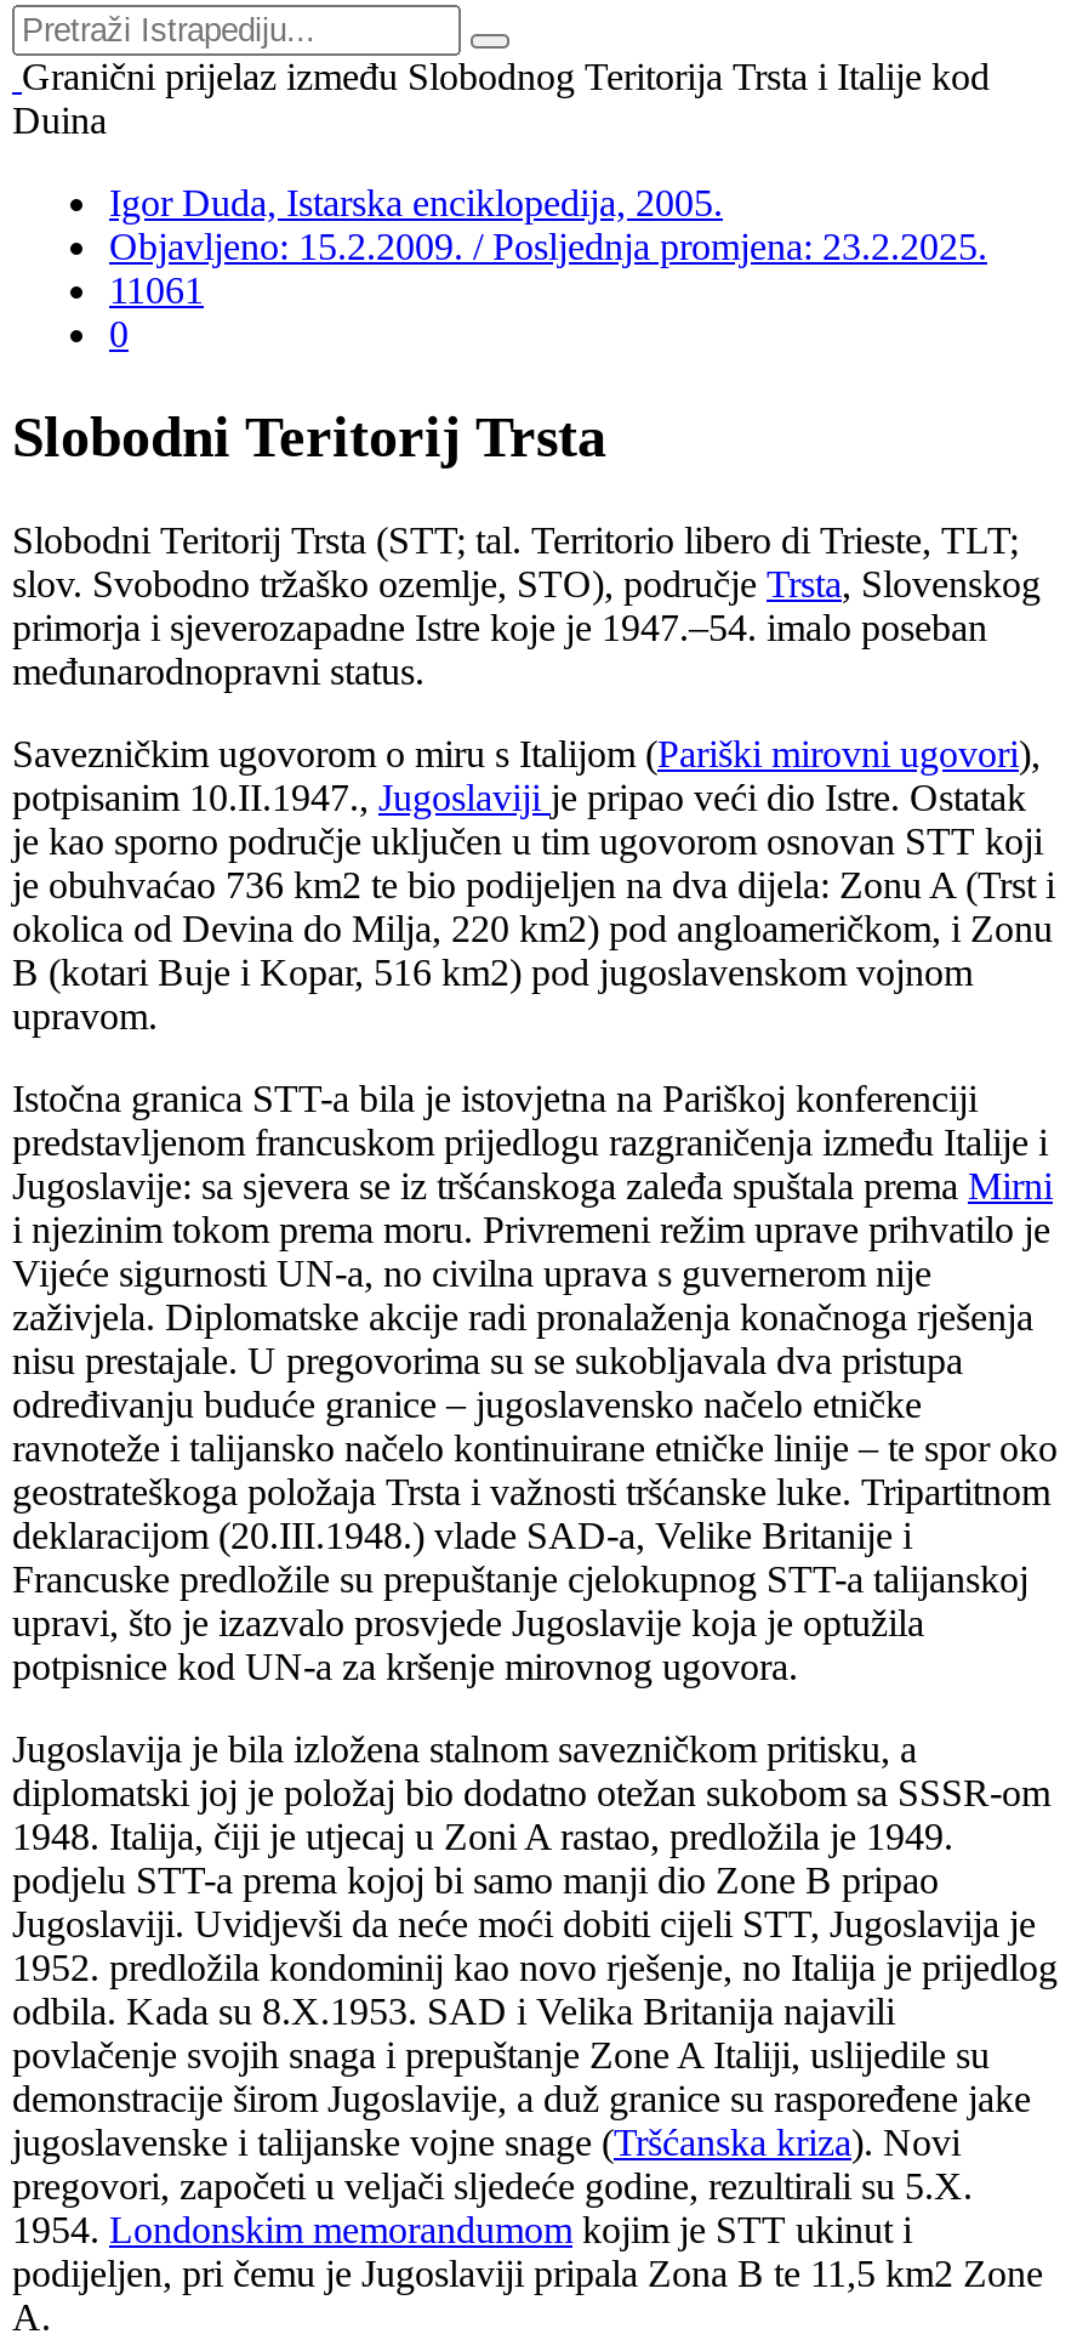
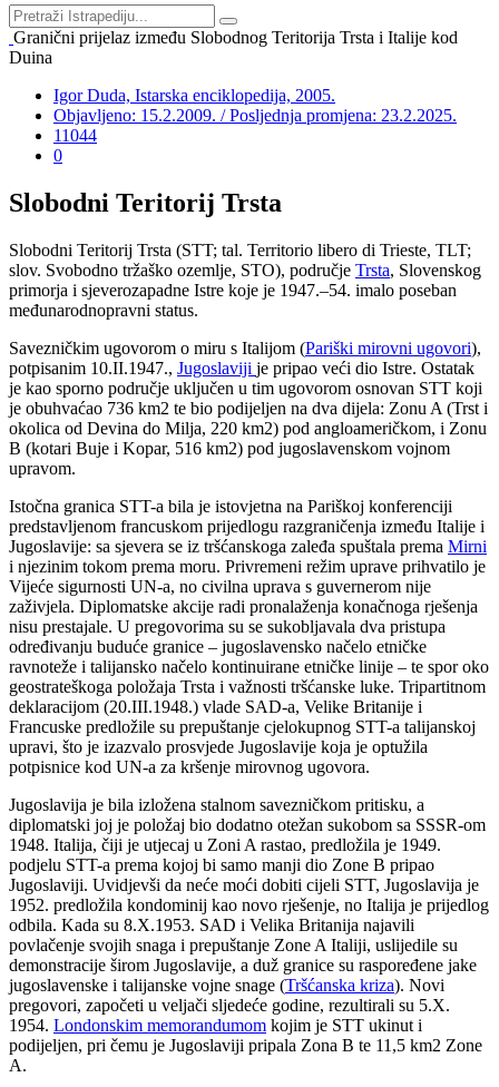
- 11061
+ 11044
